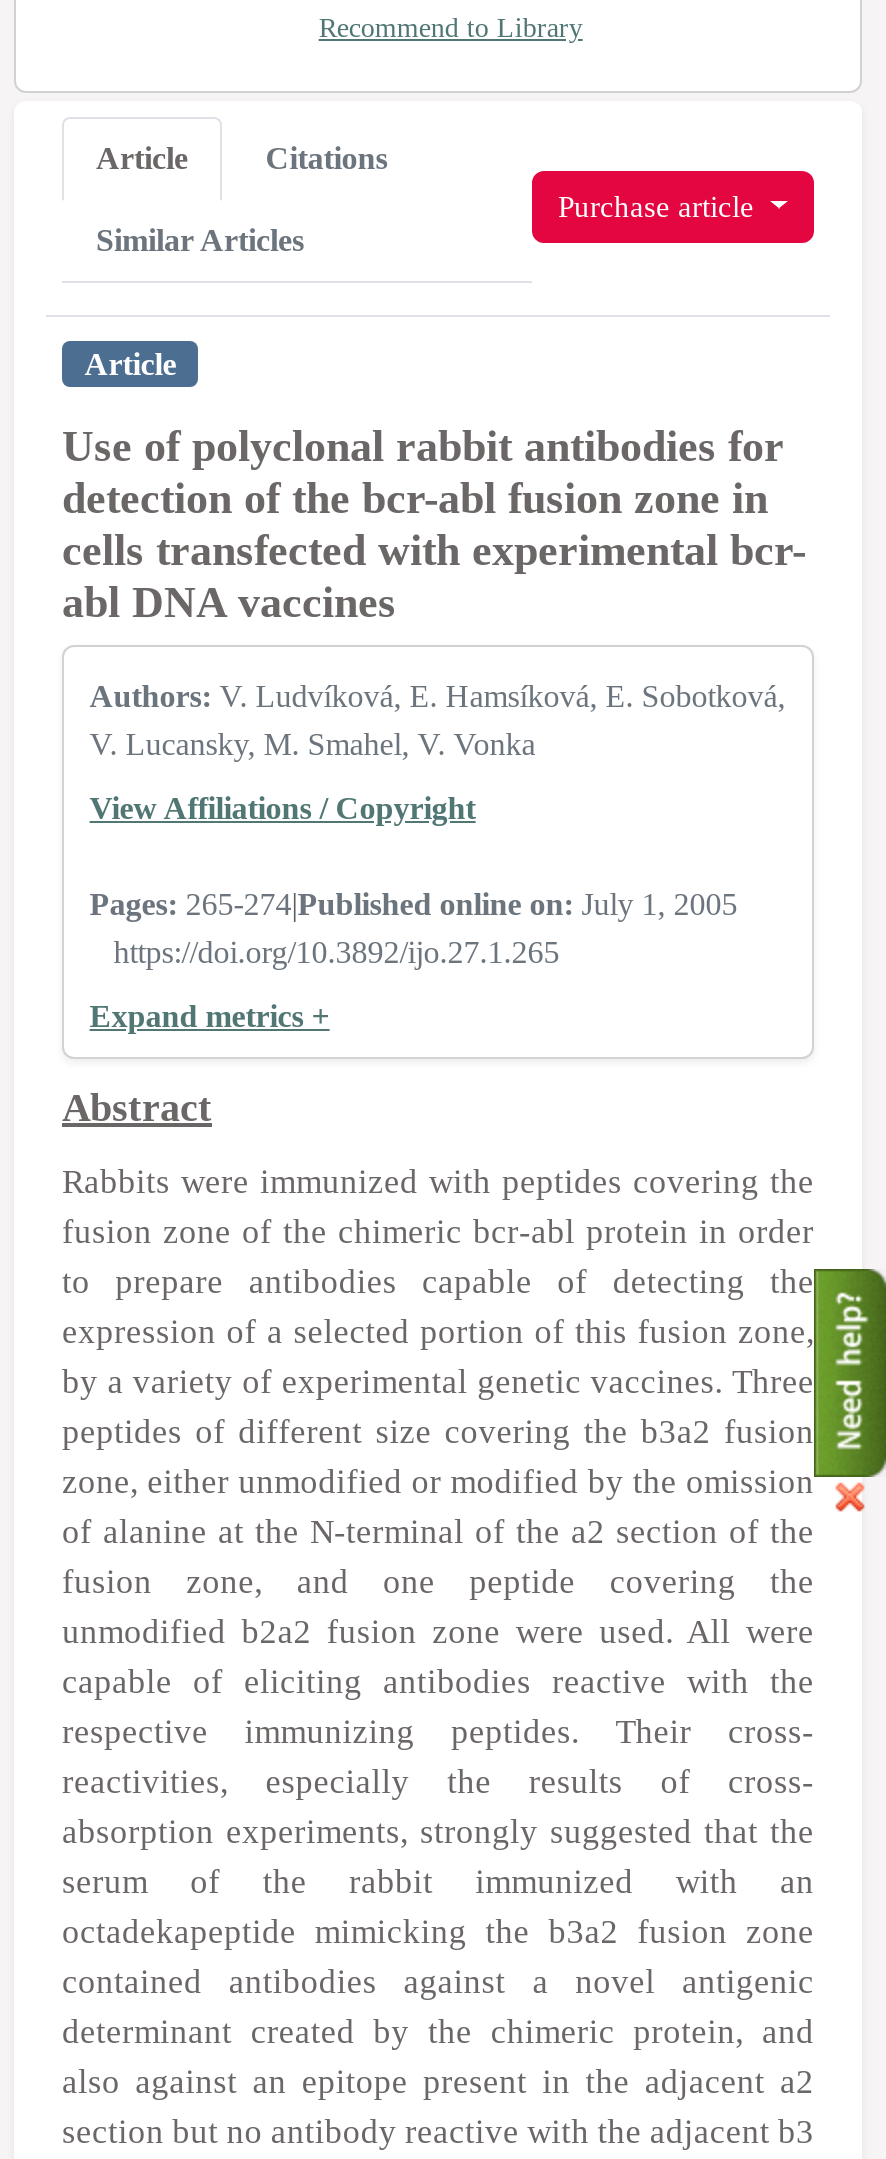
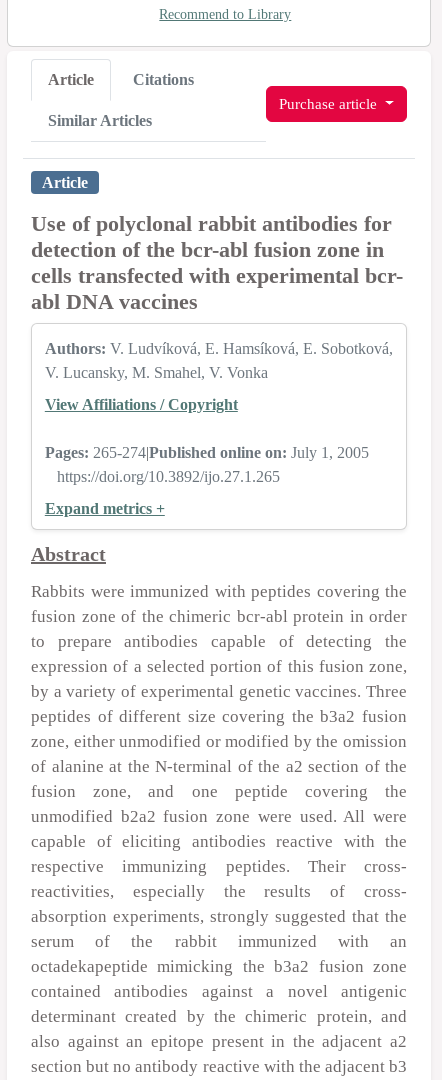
- [image]
